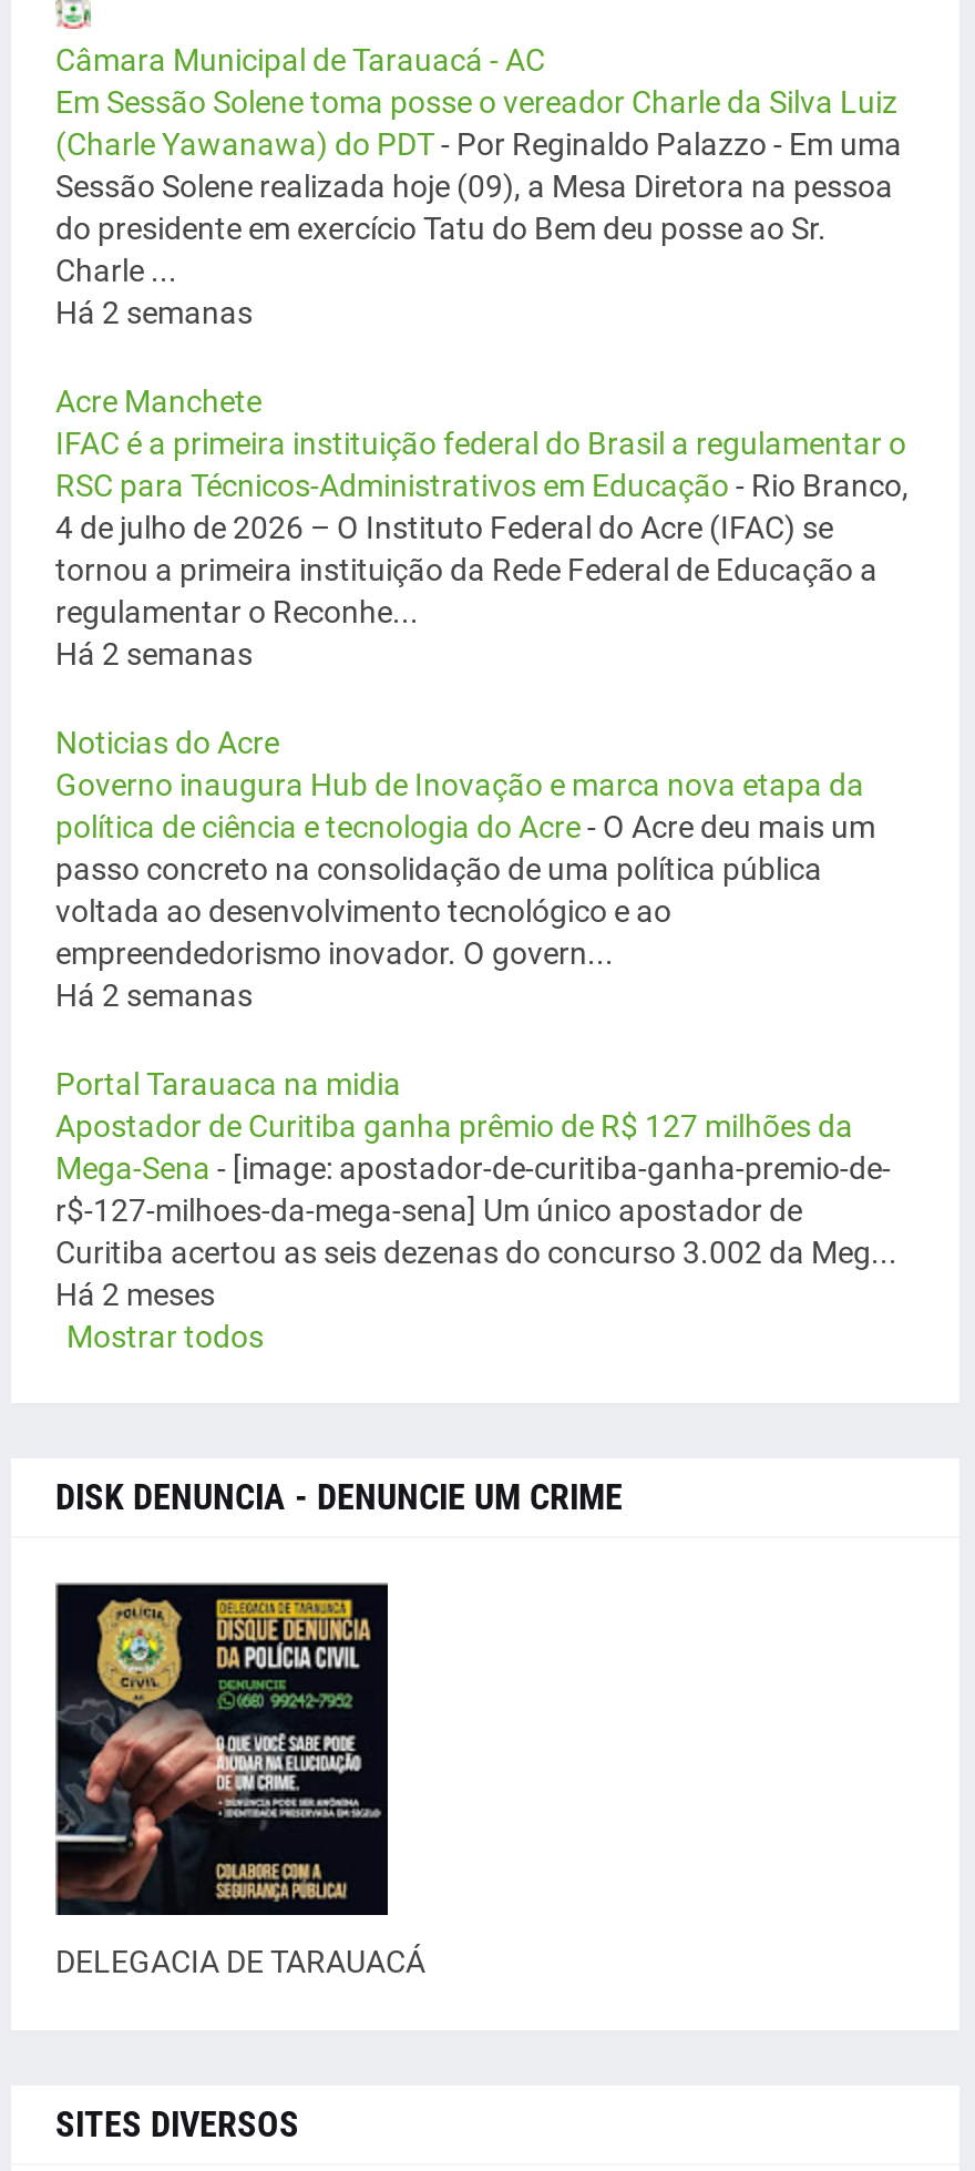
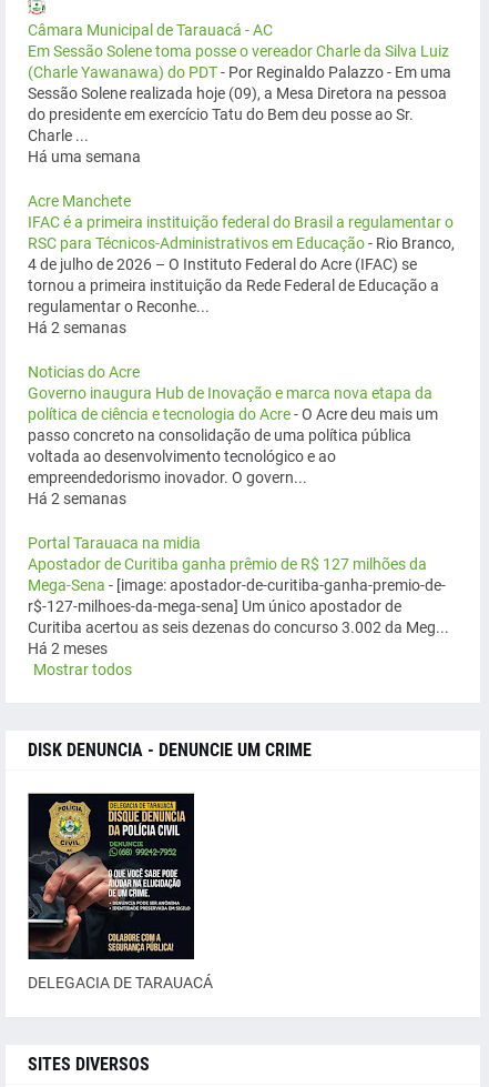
- Há 2 semanas
+ Há uma semana
